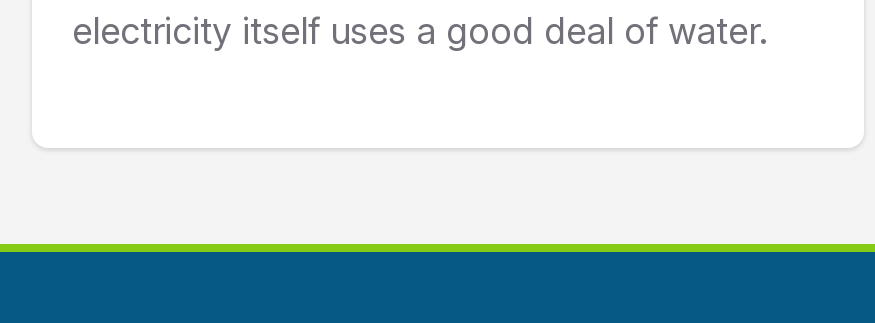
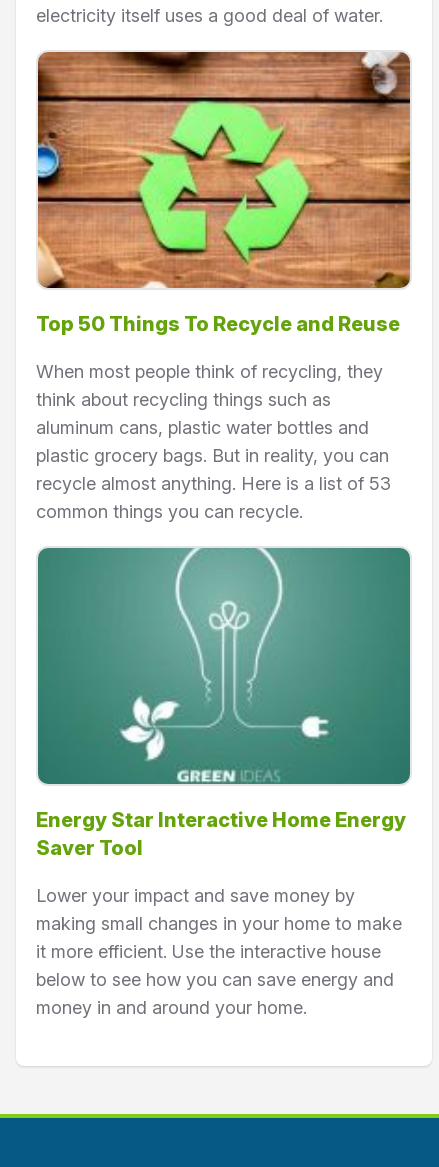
+ [image]
+ Top 50 Things To Recycle and Reuse
+ When most people think of recycling, they
+ think about recycling things such as
+ aluminum cans, plastic water bottles and
+ plastic grocery bags. But in reality, you can
+ recycle almost anything. Here is a list of 53
+ common things you can recycle.

+ [image]
+ Energy Star Interactive Home Energy
+ Saver Tool
+ Lower your impact and save money by
+ making small changes in your home to make
+ it more efficient. Use the interactive house
+ below to see how you can save energy and
+ money in and around your home.
